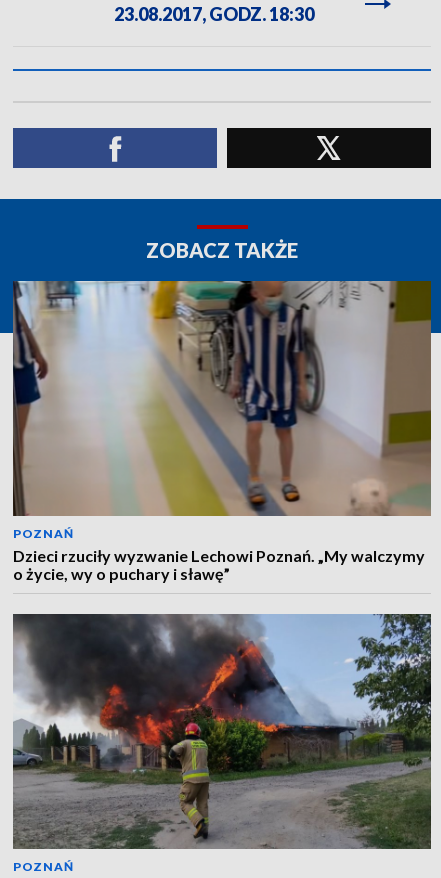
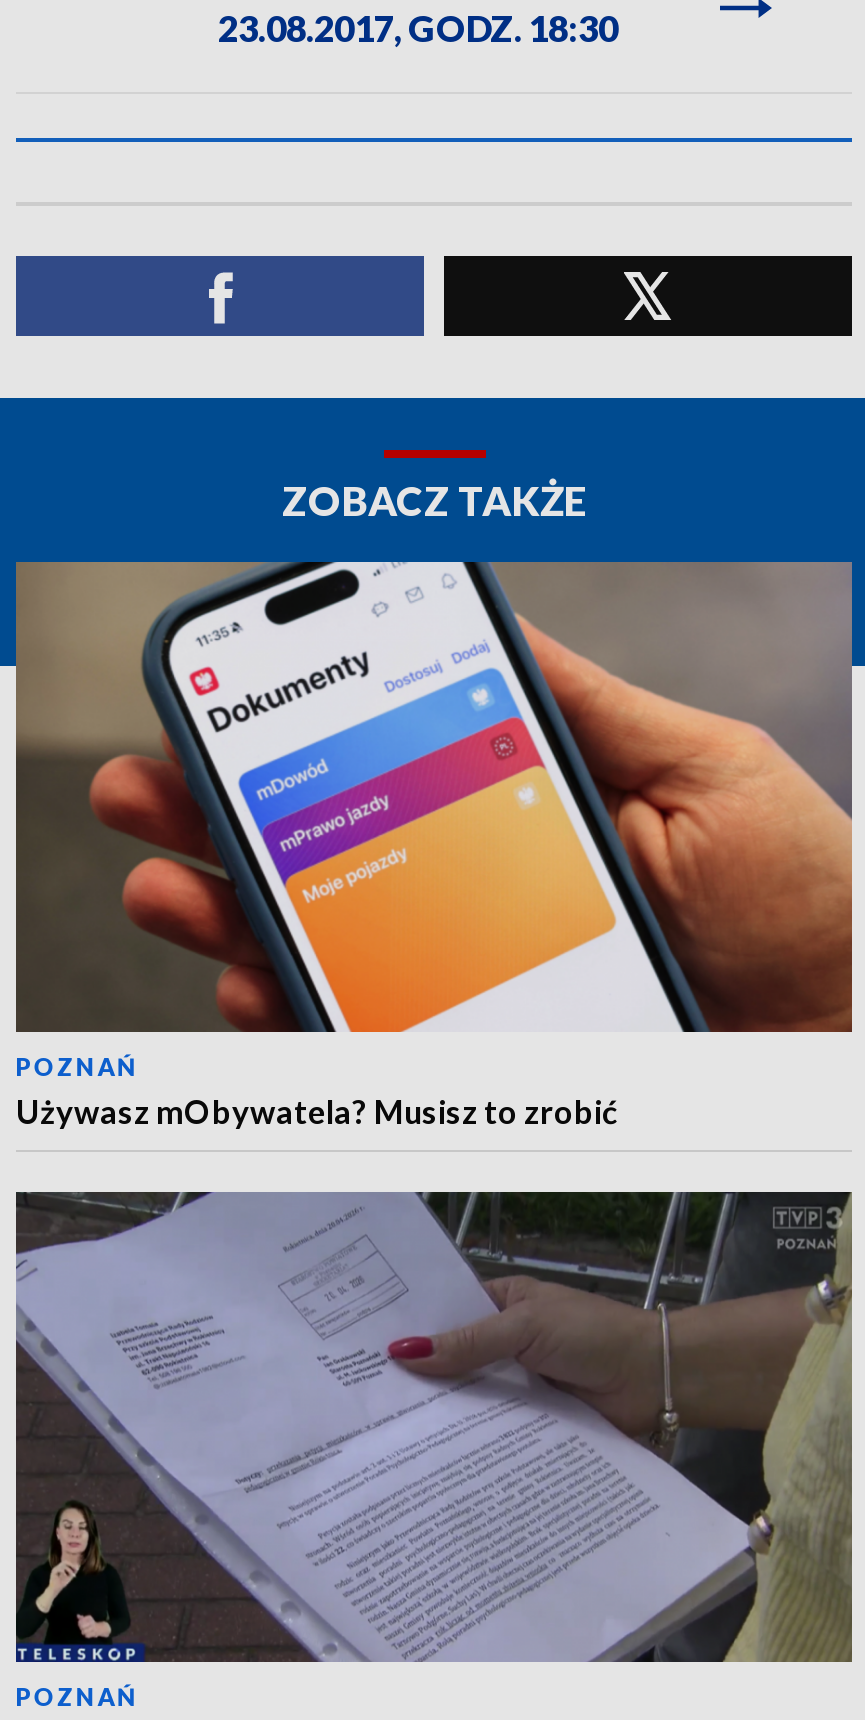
- [image]
- Dzieci rzuciły wyzwanie Lechowi Poznań. „My walczymy
- o życie, wy o puchary i sławę”
+ [image]
+ Używasz mObywatela? Musisz to zrobić

- [image]
+ [image]
